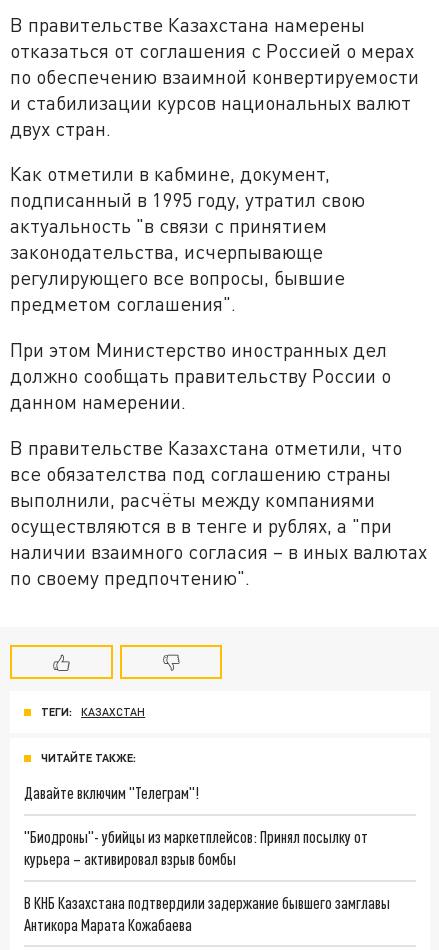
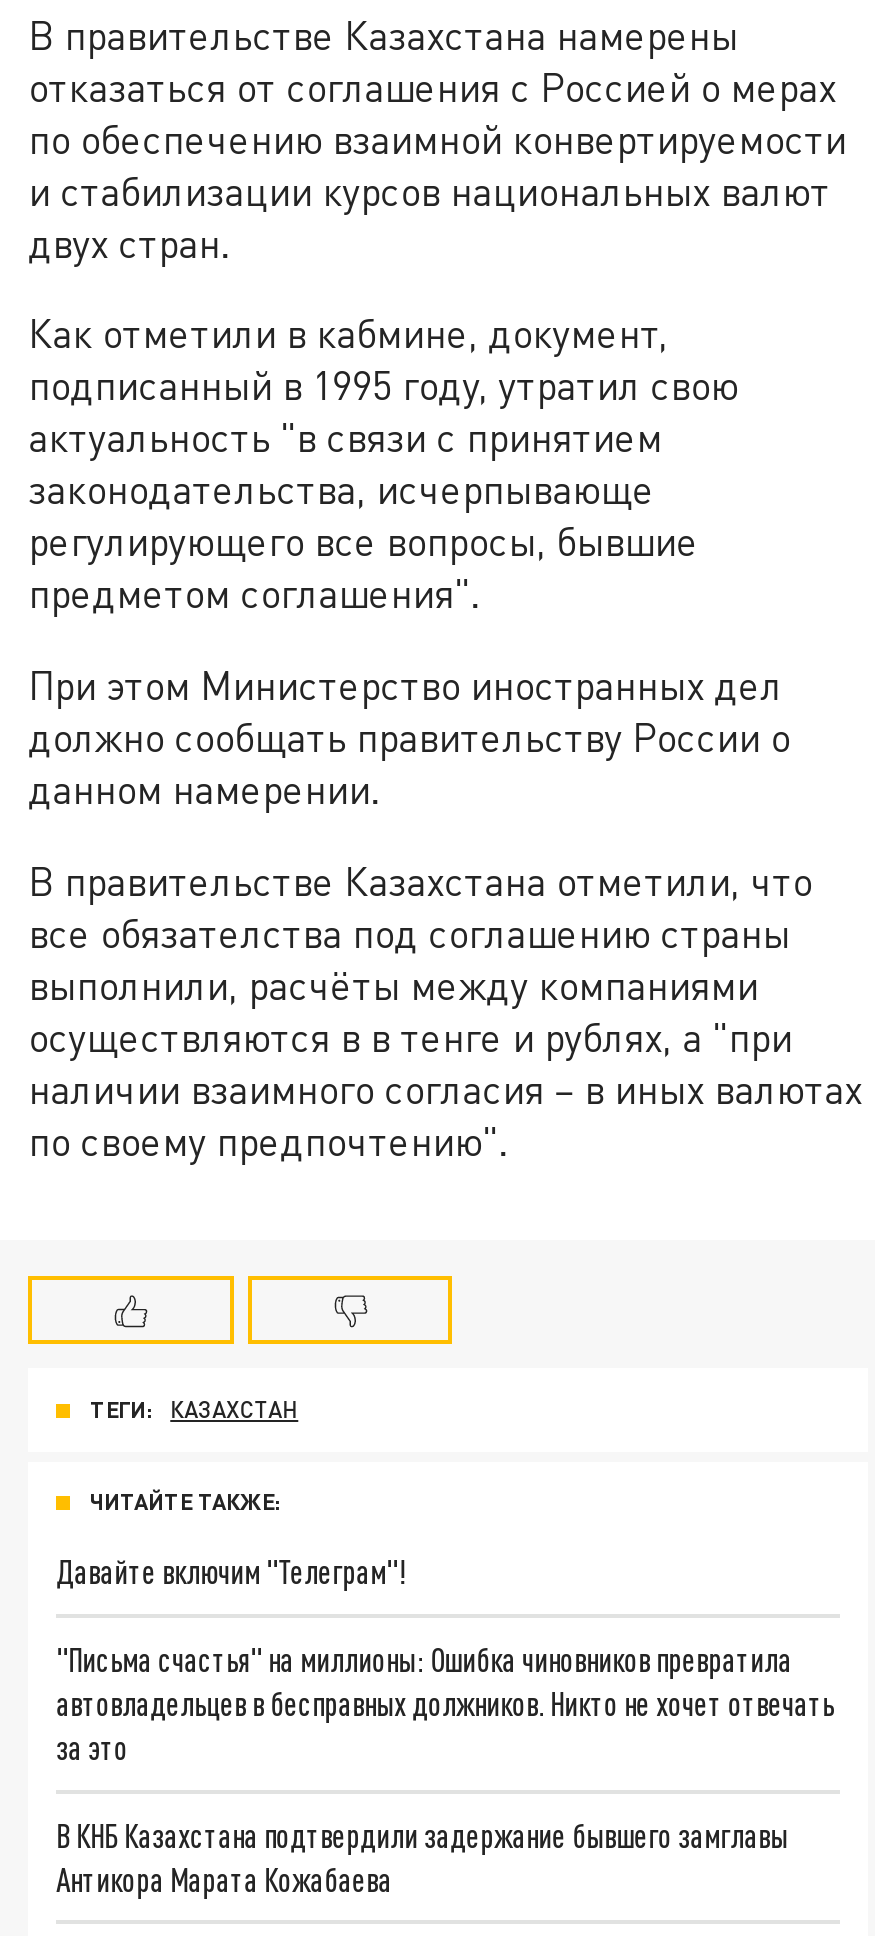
- "Биодроны"- убийцы из маркетплейсов: Принял посылку от
- курьера – активировал взрыв бомбы
+ "Письма счастья" на миллионы: Ошибка чиновников превратила
+ автовладельцев в бесправных должников. Никто не хочет отвечать
+ за это
